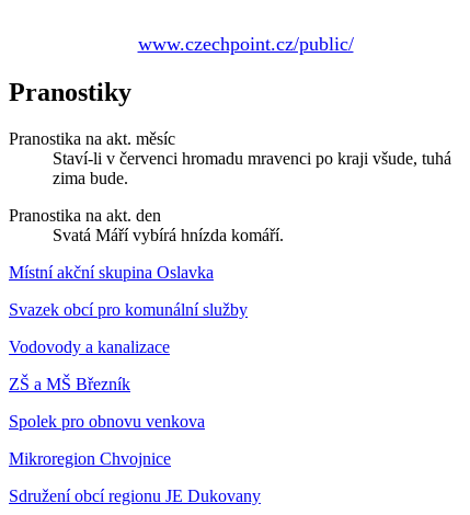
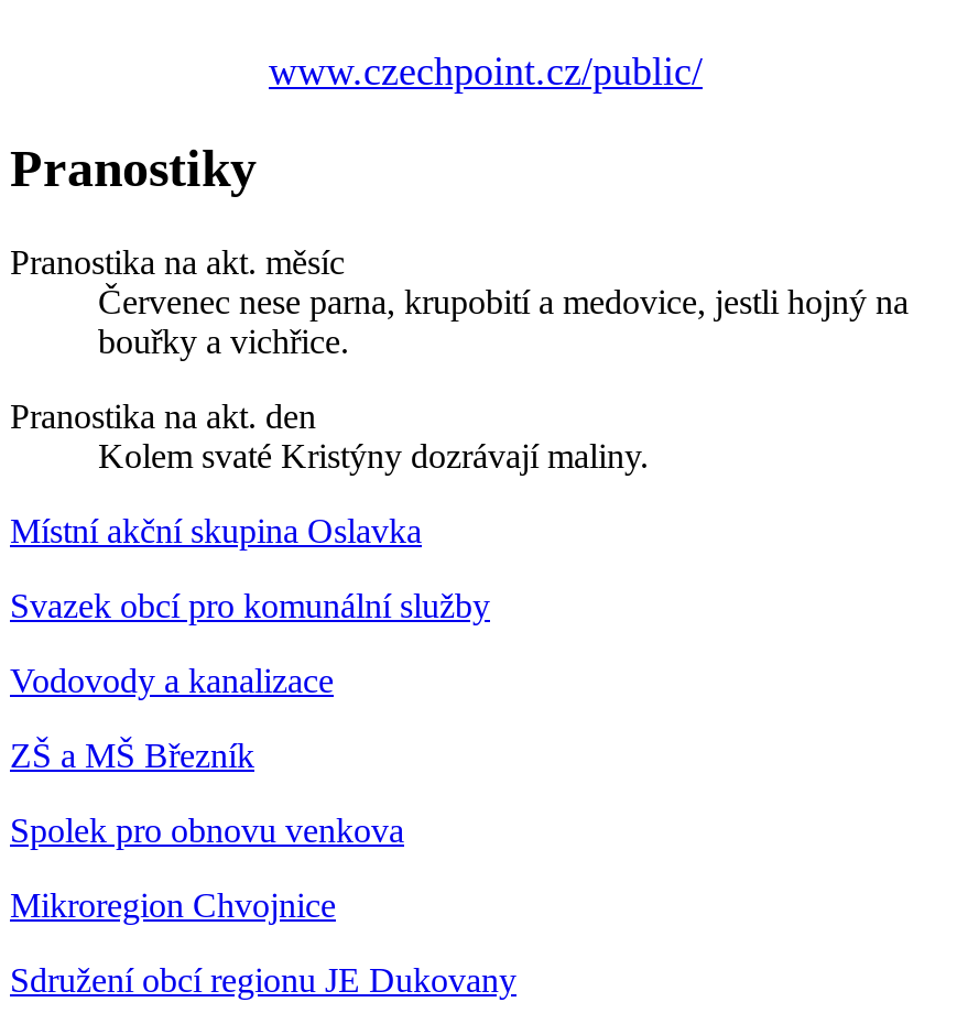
- Staví-li v červenci hromadu mravenci po kraji všude, tuhá
- zima bude.
+ Červenec nese parna, krupobití a medovice, jestli hojný na
+ bouřky a vichřice.

- Svatá Máří vybírá hnízda komáří.
+ Kolem svaté Kristýny dozrávají maliny.
